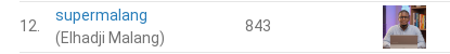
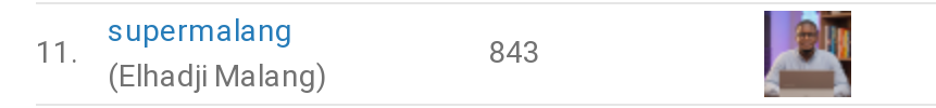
- 12.
+ 11.
